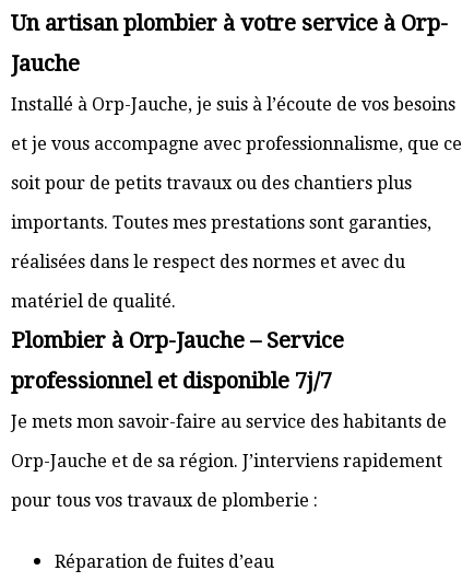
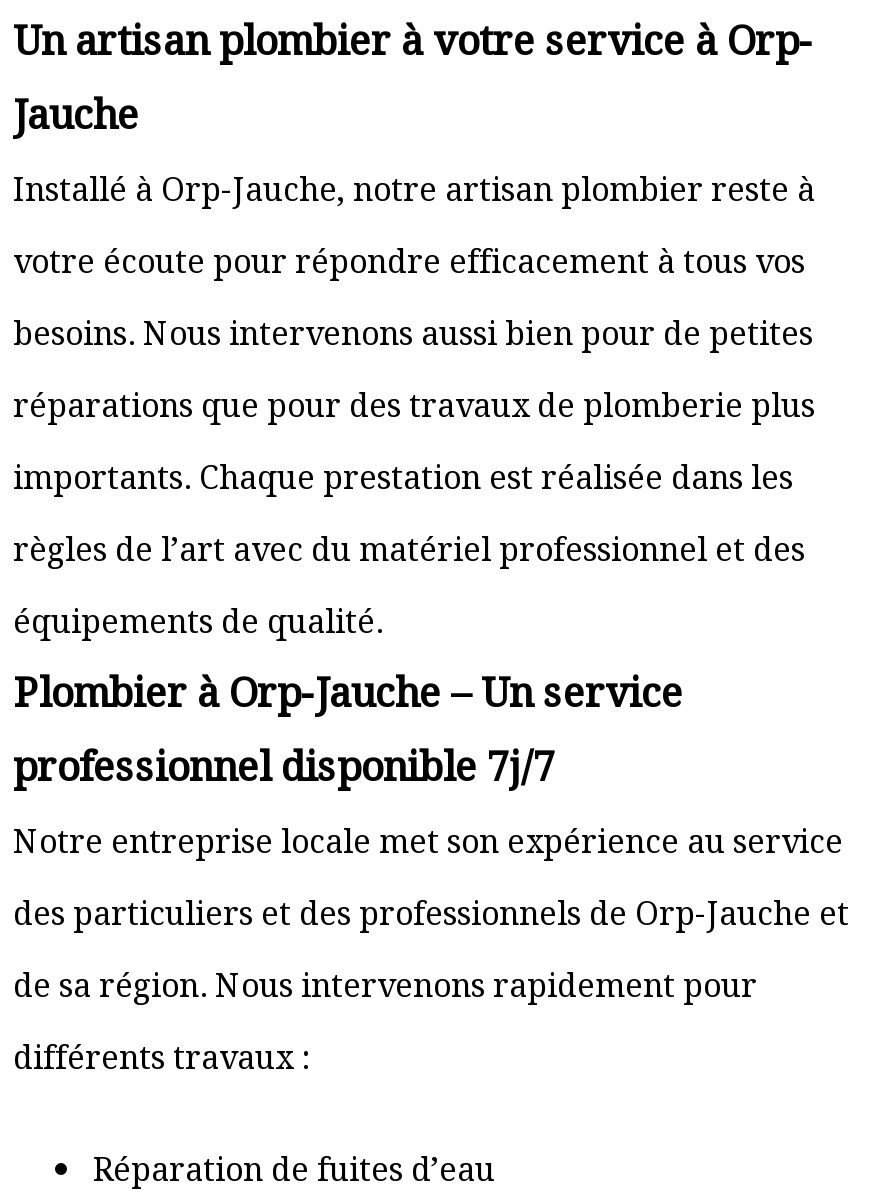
- Installé à Orp-Jauche, je suis à l’écoute de vos besoins
- et je vous accompagne avec professionnalisme, que ce
- soit pour de petits travaux ou des chantiers plus
- importants. Toutes mes prestations sont garanties,
- réalisées dans le respect des normes et avec du
- matériel de qualité.
- Plombier à Orp-Jauche – Service
- professionnel et disponible 7j/7
- Je mets mon savoir-faire au service des habitants de
- Orp-Jauche et de sa région. J’interviens rapidement
- pour tous vos travaux de plomberie :
+ Installé à Orp-Jauche, notre artisan plombier reste à
+ votre écoute pour répondre efficacement à tous vos
+ besoins. Nous intervenons aussi bien pour de petites
+ réparations que pour des travaux de plomberie plus
+ importants. Chaque prestation est réalisée dans les
+ règles de l’art avec du matériel professionnel et des
+ équipements de qualité.
+ Plombier à Orp-Jauche – Un service
+ professionnel disponible 7j/7
+ Notre entreprise locale met son expérience au service
+ des particuliers et des professionnels de Orp-Jauche et
+ de sa région. Nous intervenons rapidement pour
+ différents travaux :
